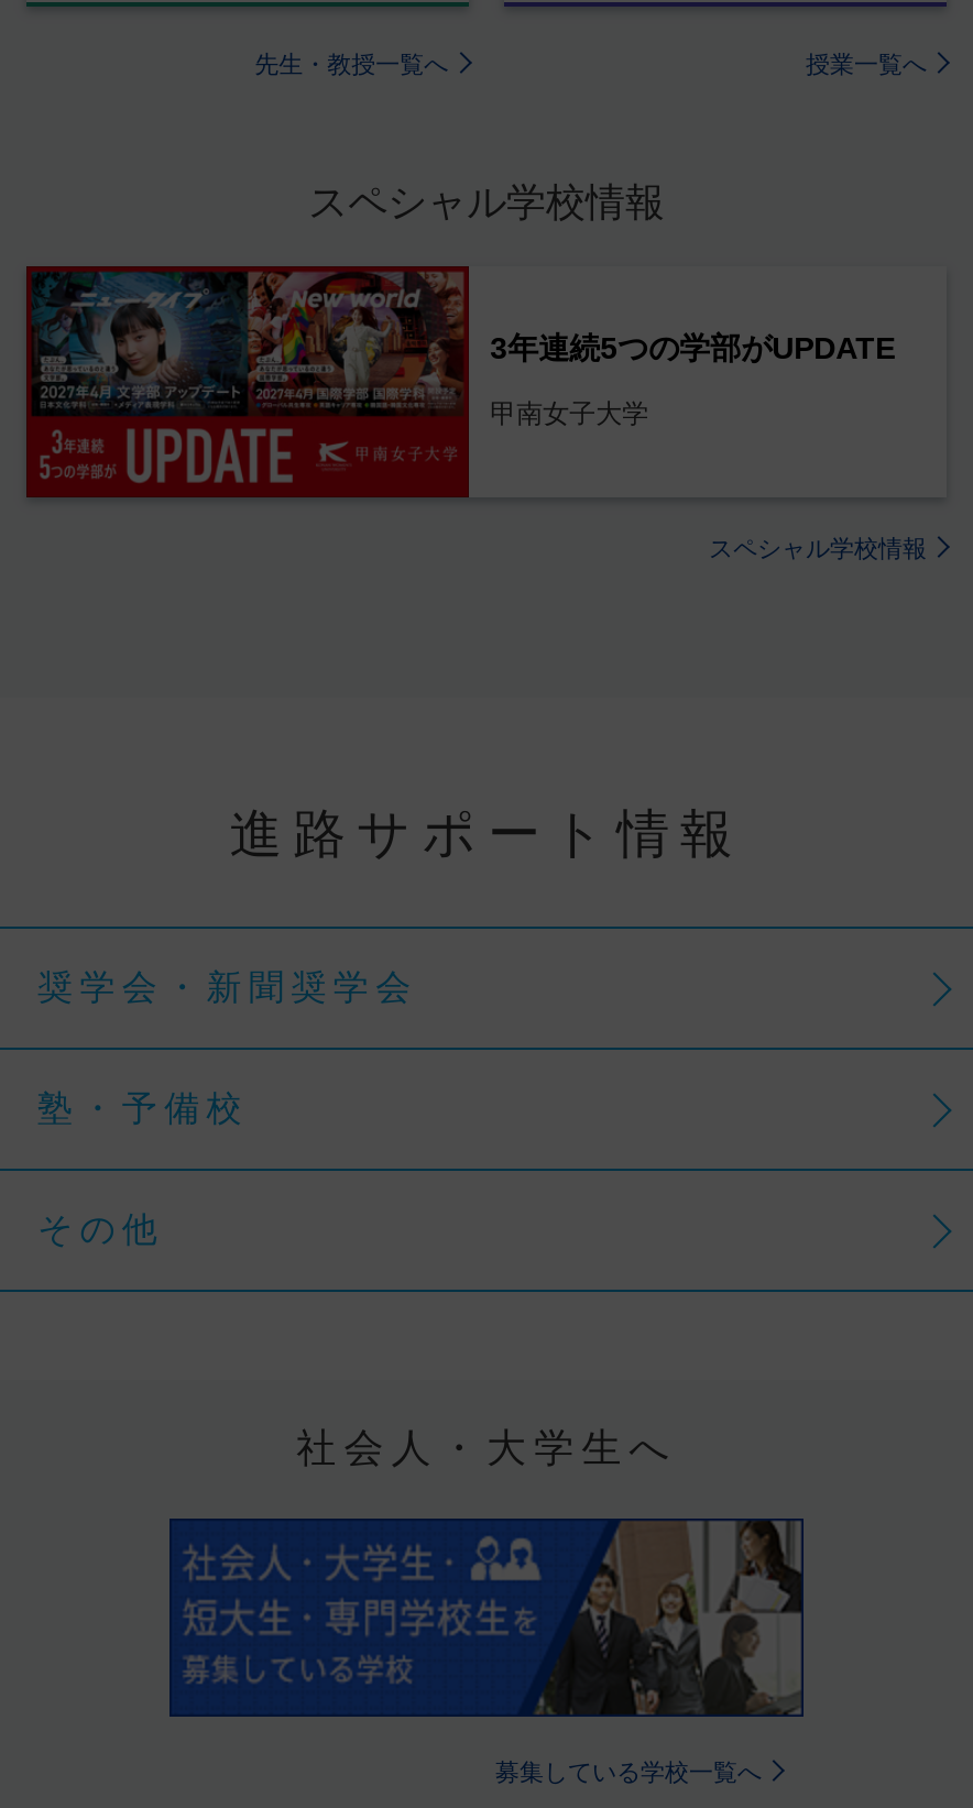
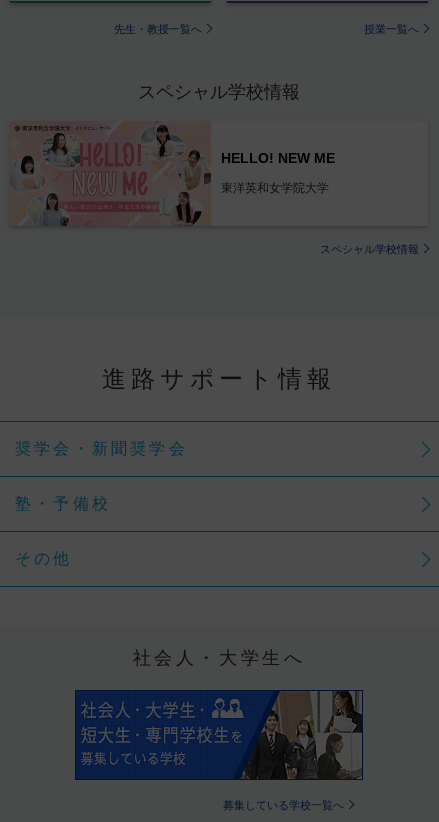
- [image]
- 3年連続5つの学部がUPDATE
+ [image]
+ HELLO! NEW ME

- 甲南女子大学
+ 東洋英和女学院大学
